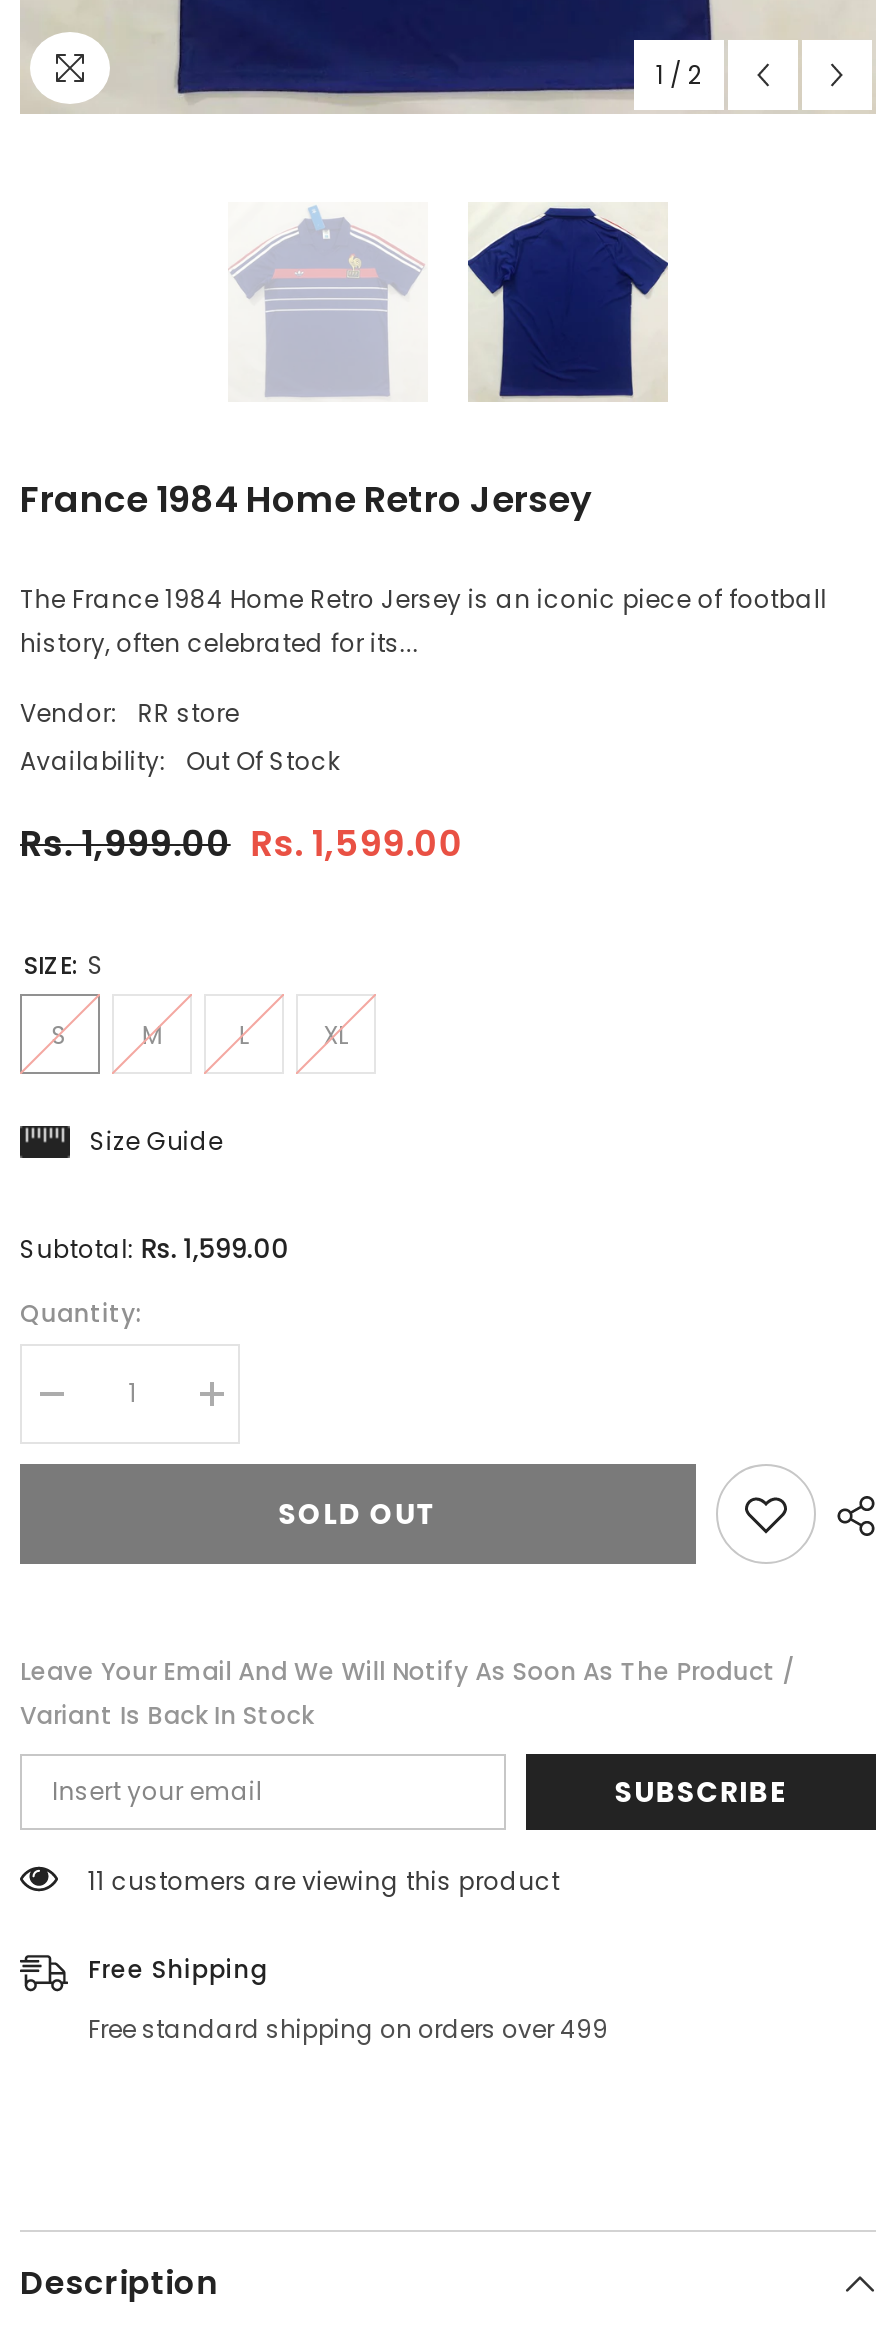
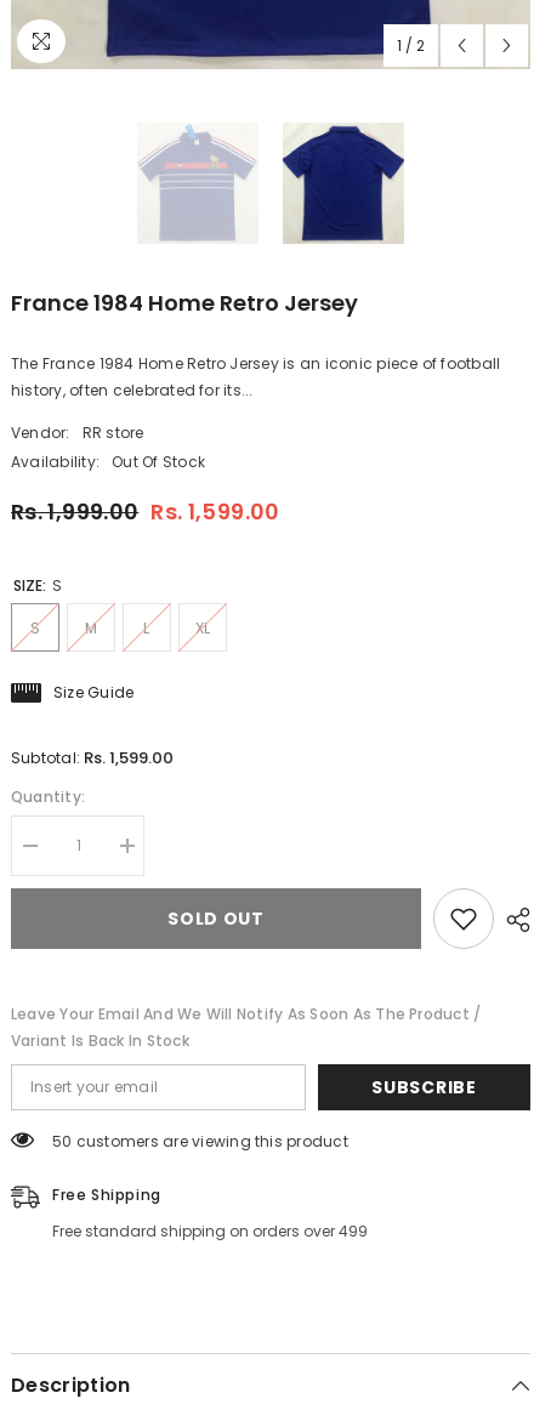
- 11 customers are viewing this product
+ 50 customers are viewing this product
